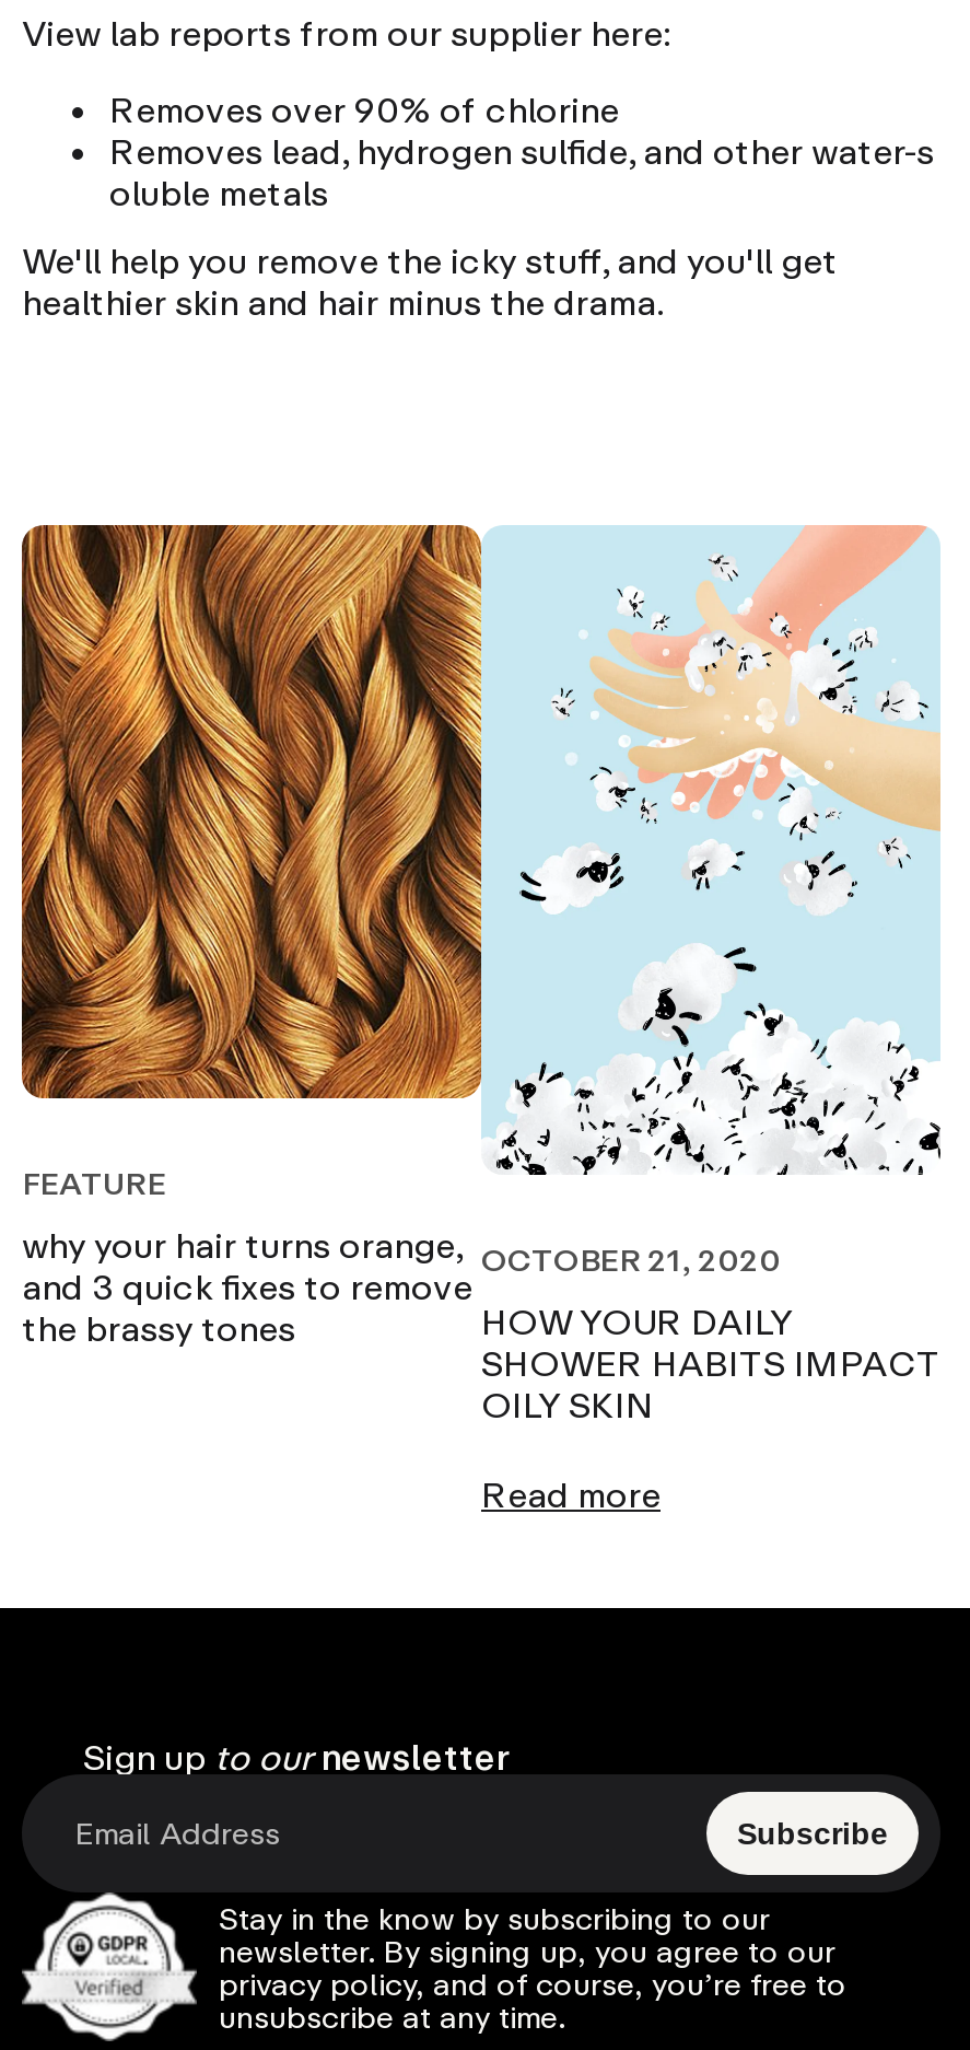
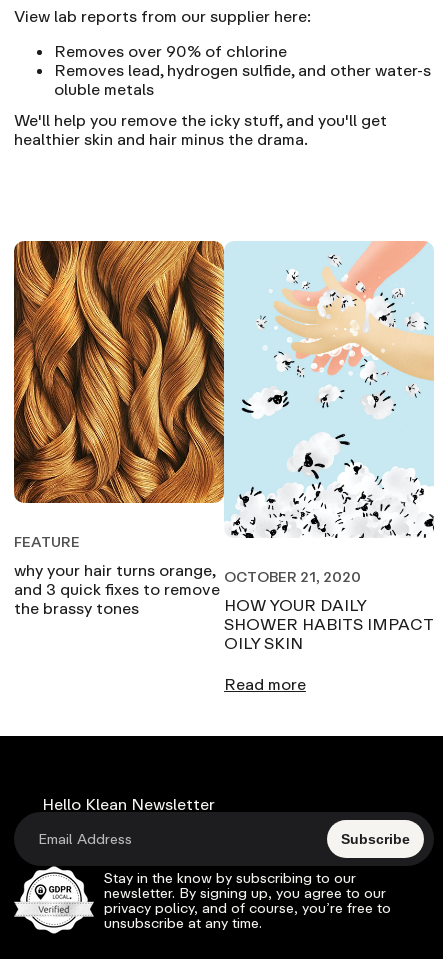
- Sign up to our newsletter
+ Hello Klean Newsletter
